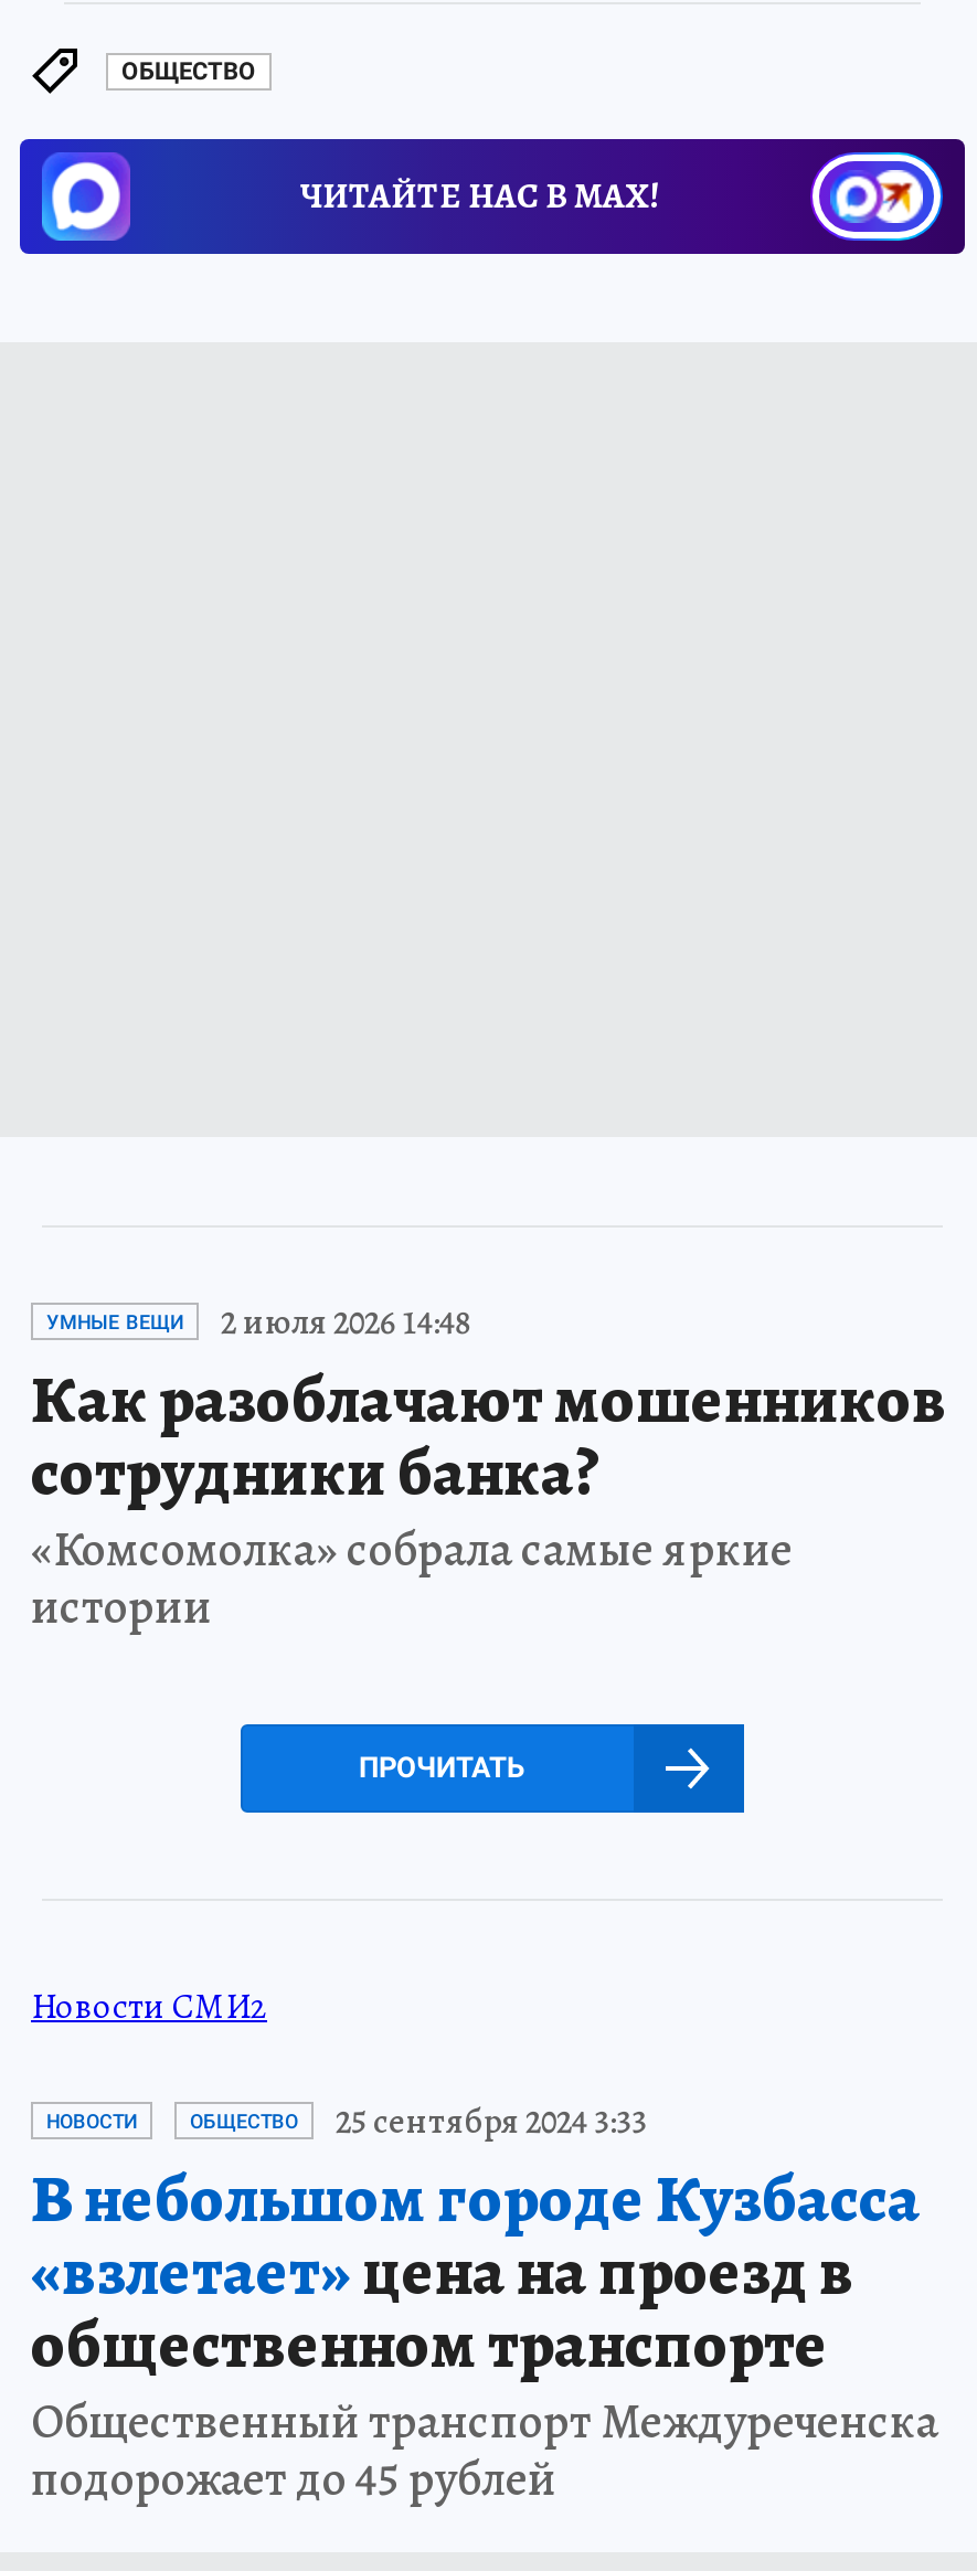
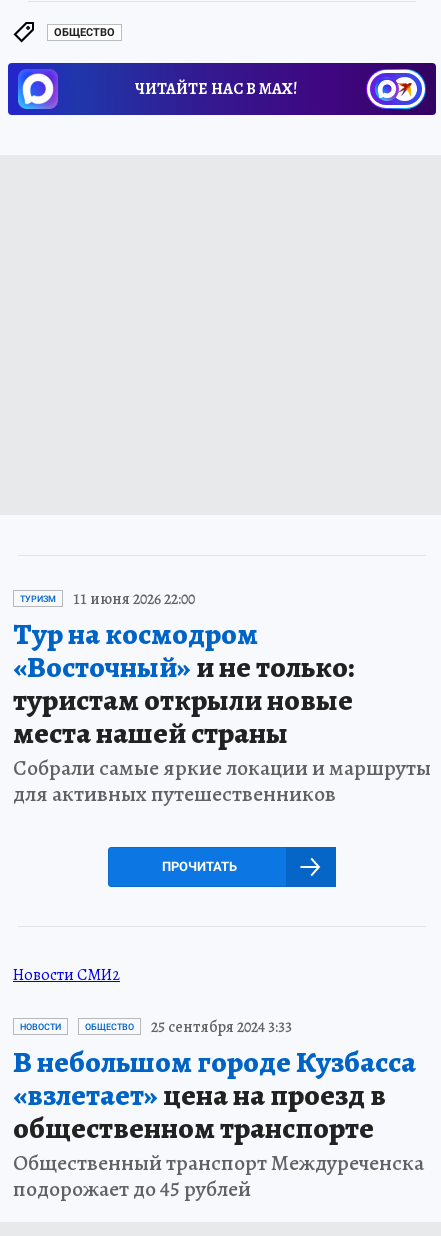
- УМНЫЕ ВЕЩИ
- 2 июля 2026 14:48
- Как разоблачают мошенников
- сотрудники банка?
- «Комсомолка» собрала самые яркие
- истории
+ ТУРИЗМ
+ 11 июня 2026 22:00
+ Тур на космодром
+ «Восточный»и не только:
+ туристам открыли новые
+ места нашей страны
+ Собрали самые яркие локации и маршруты
+ для активных путешественников
